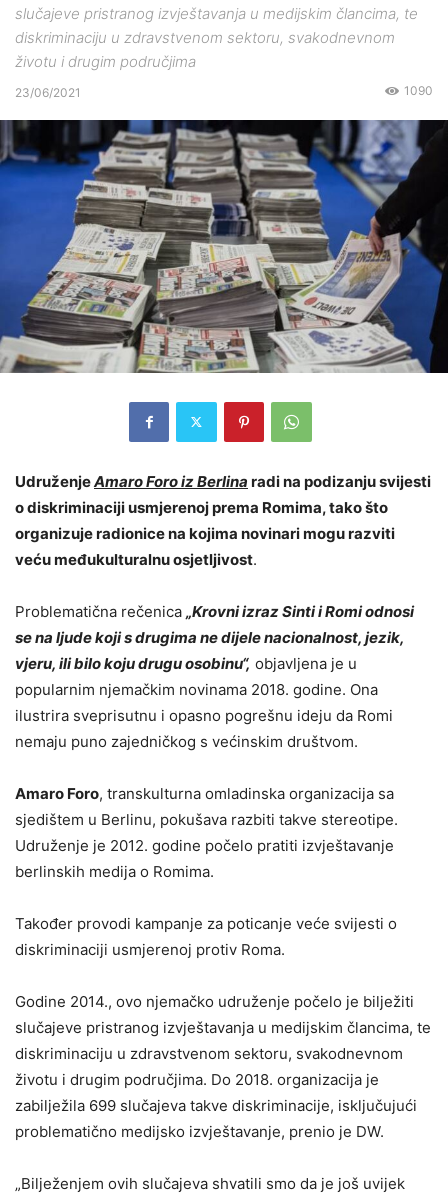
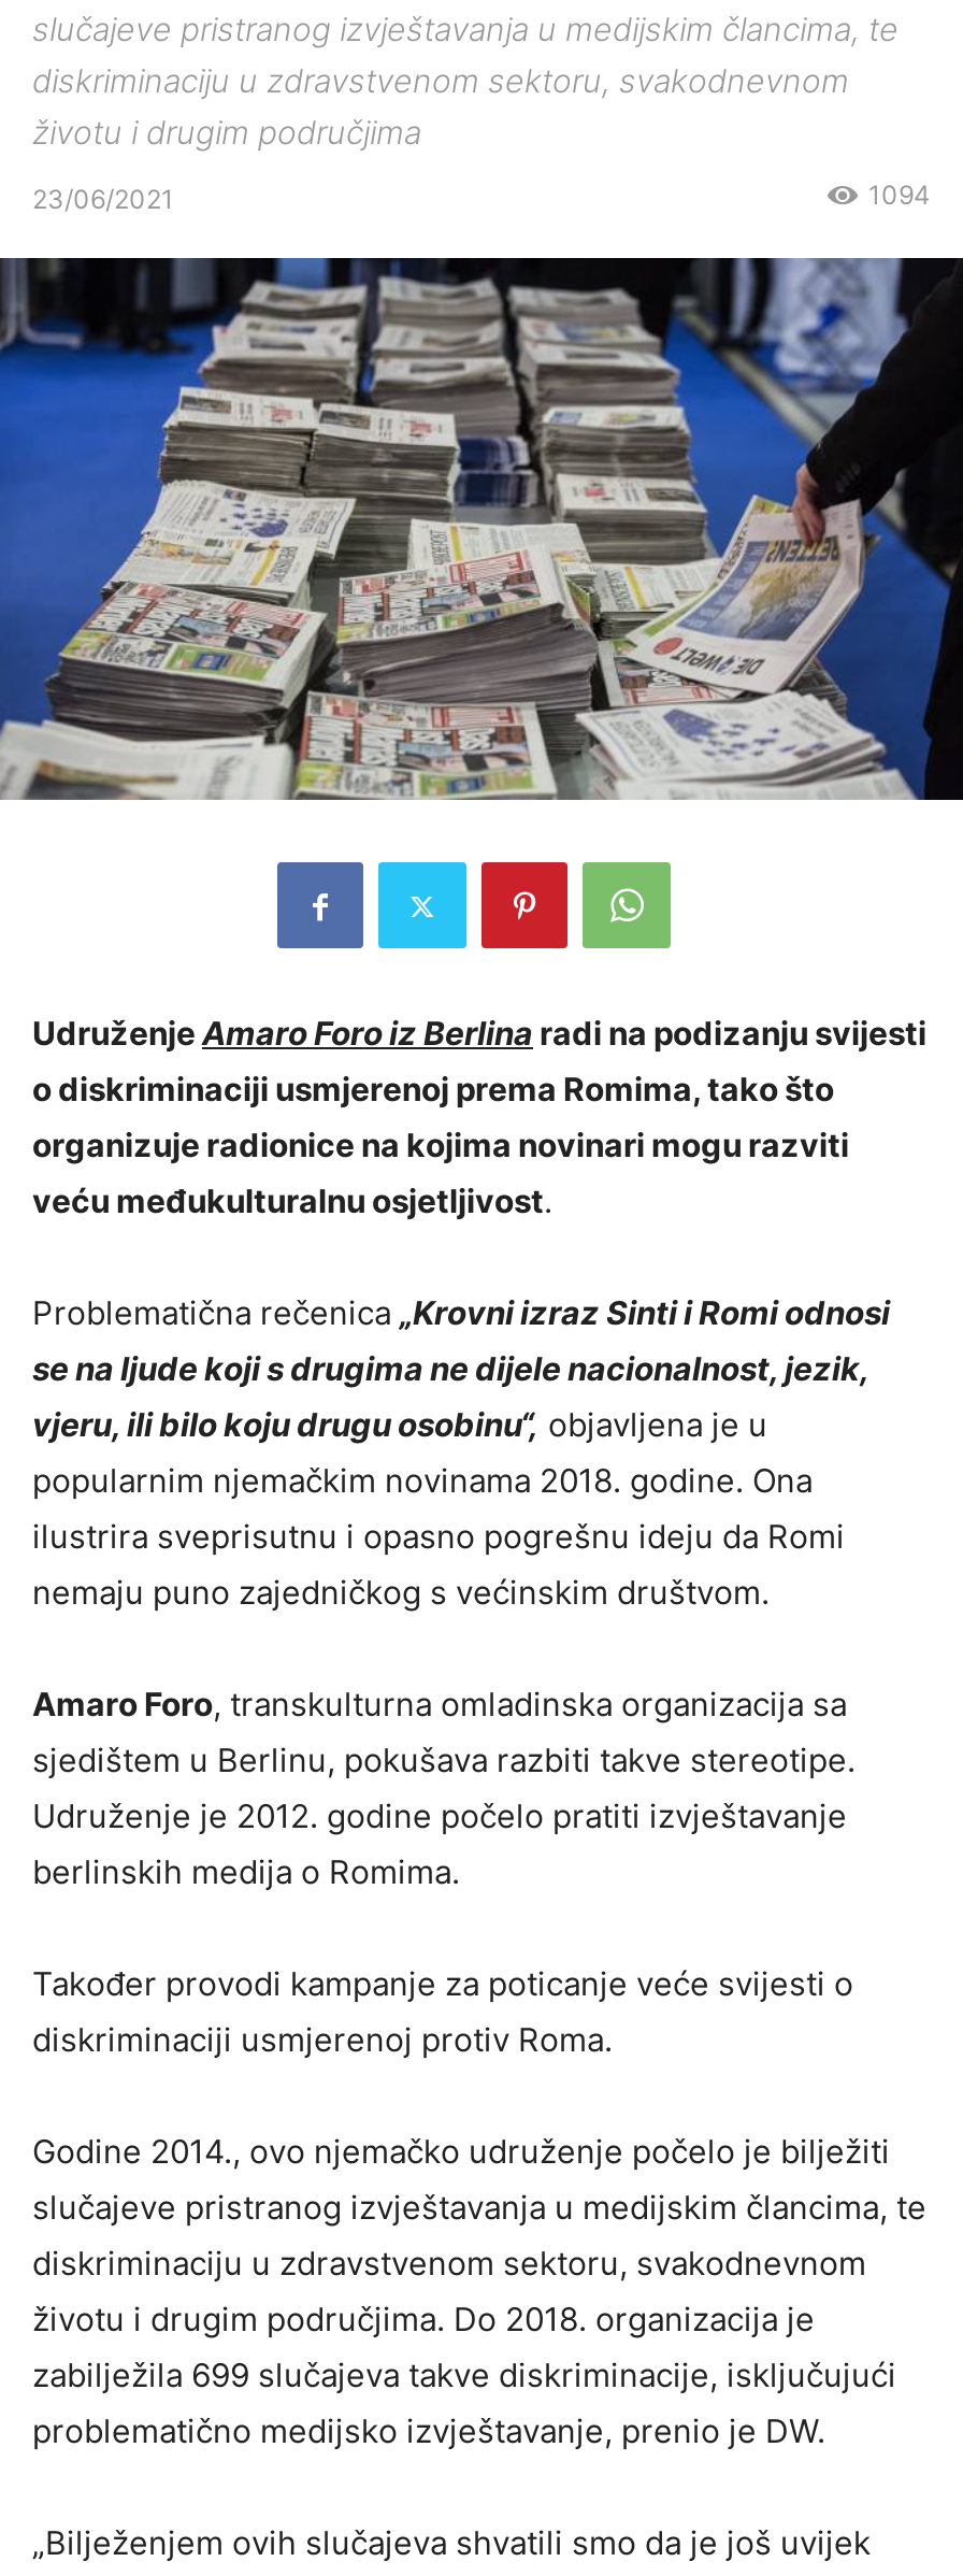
- 1090
+ 1094
